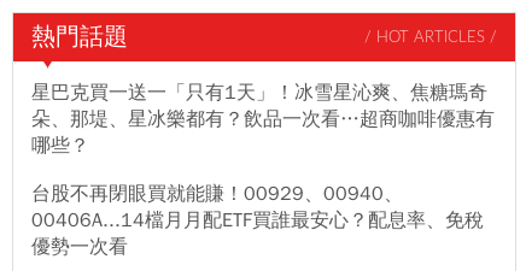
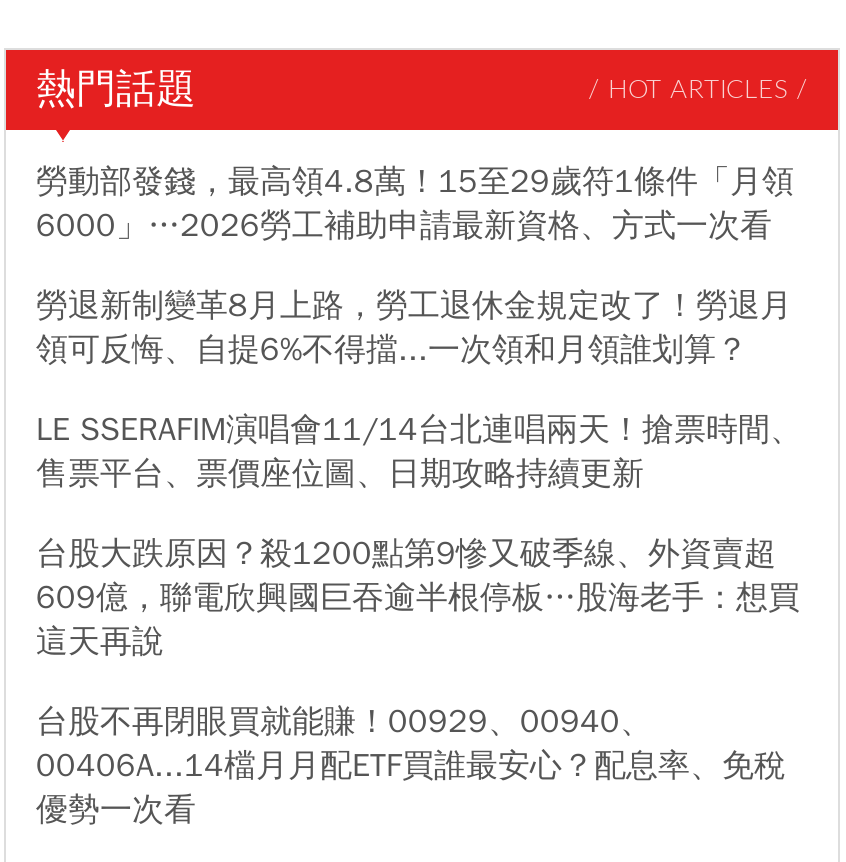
- 星巴克買一送一「只有1天」！冰雪星沁爽、焦糖瑪奇
- 朵、那堤、星冰樂都有？飲品一次看…超商咖啡優惠有
- 哪些？
+ 勞動部發錢，最高領4.8萬！15至29歲符1條件「月領
+ 6000」…2026勞工補助申請最新資格、方式一次看
+ 勞退新制變革8月上路，勞工退休金規定改了！勞退月
+ 領可反悔、自提6%不得擋...一次領和月領誰划算？
+ LE SSERAFIM演唱會11/14台北連唱兩天！搶票時間、
+ 售票平台、票價座位圖、日期攻略持續更新
+ 台股大跌原因？殺1200點第9慘又破季線、外資賣超
+ 609億，聯電欣興國巨吞逾半根停板…股海老手：想買
+ 這天再說
